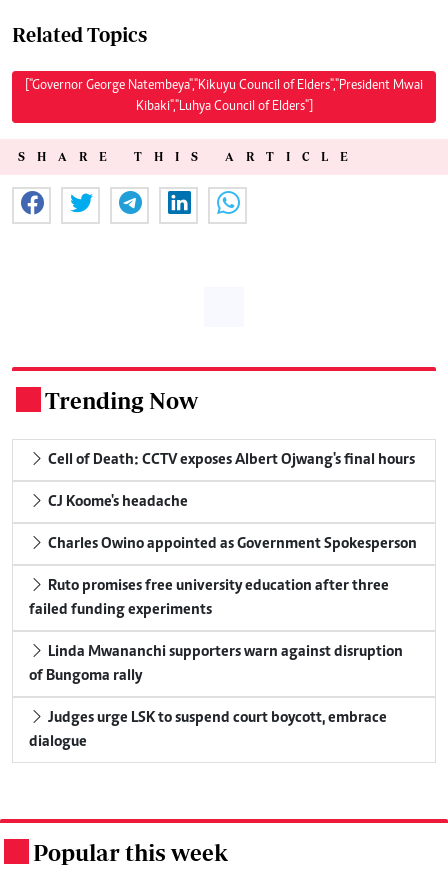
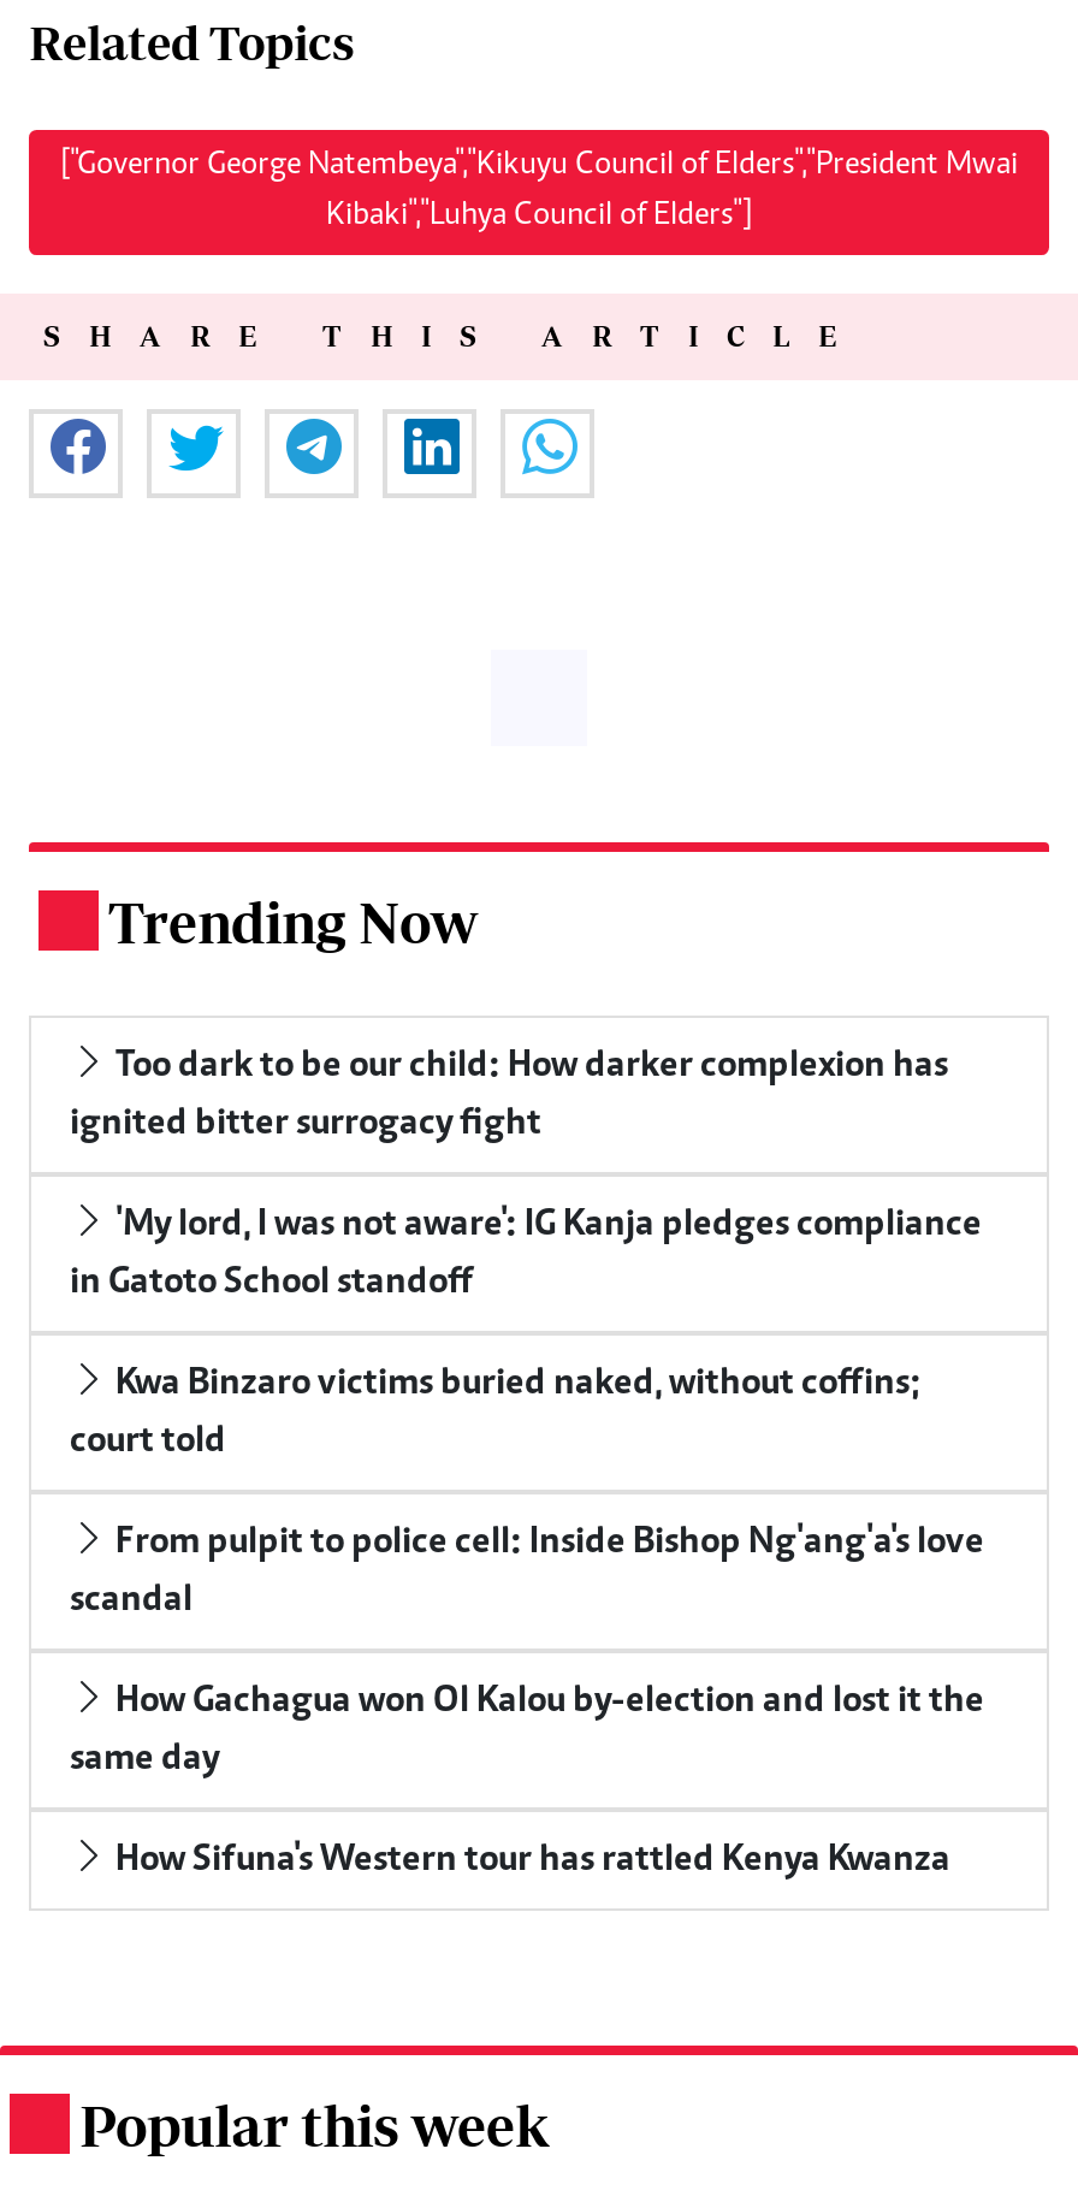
- Cell of Death: CCTV exposes Albert Ojwang's final hours
- CJ Koome's headache
- Charles Owino appointed as Government Spokesperson
- Ruto promises free university education after three
- failed funding experiments
- Linda Mwananchi supporters warn against disruption
- of Bungoma rally
- Judges urge LSK to suspend court boycott, embrace
- dialogue
+ Too dark to be our child: How darker complexion has
+ ignited bitter surrogacy fight
+ 'My lord, I was not aware': IG Kanja pledges compliance
+ in Gatoto School standoff
+ Kwa Binzaro victims buried naked, without coffins;
+ court told
+ From pulpit to police cell: Inside Bishop Ng'ang'a's love
+ scandal
+ How Gachagua won Ol Kalou by-election and lost it the
+ same day
+ How Sifuna's Western tour has rattled Kenya Kwanza
